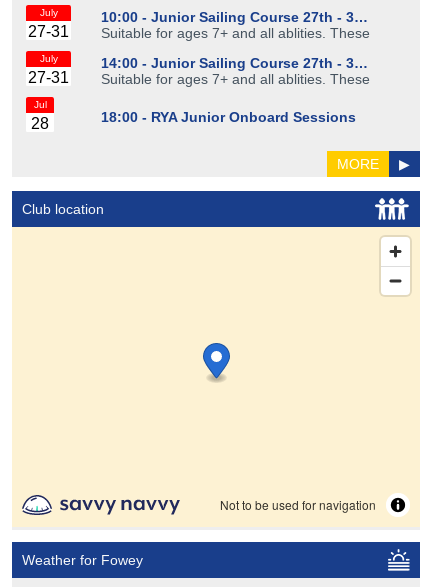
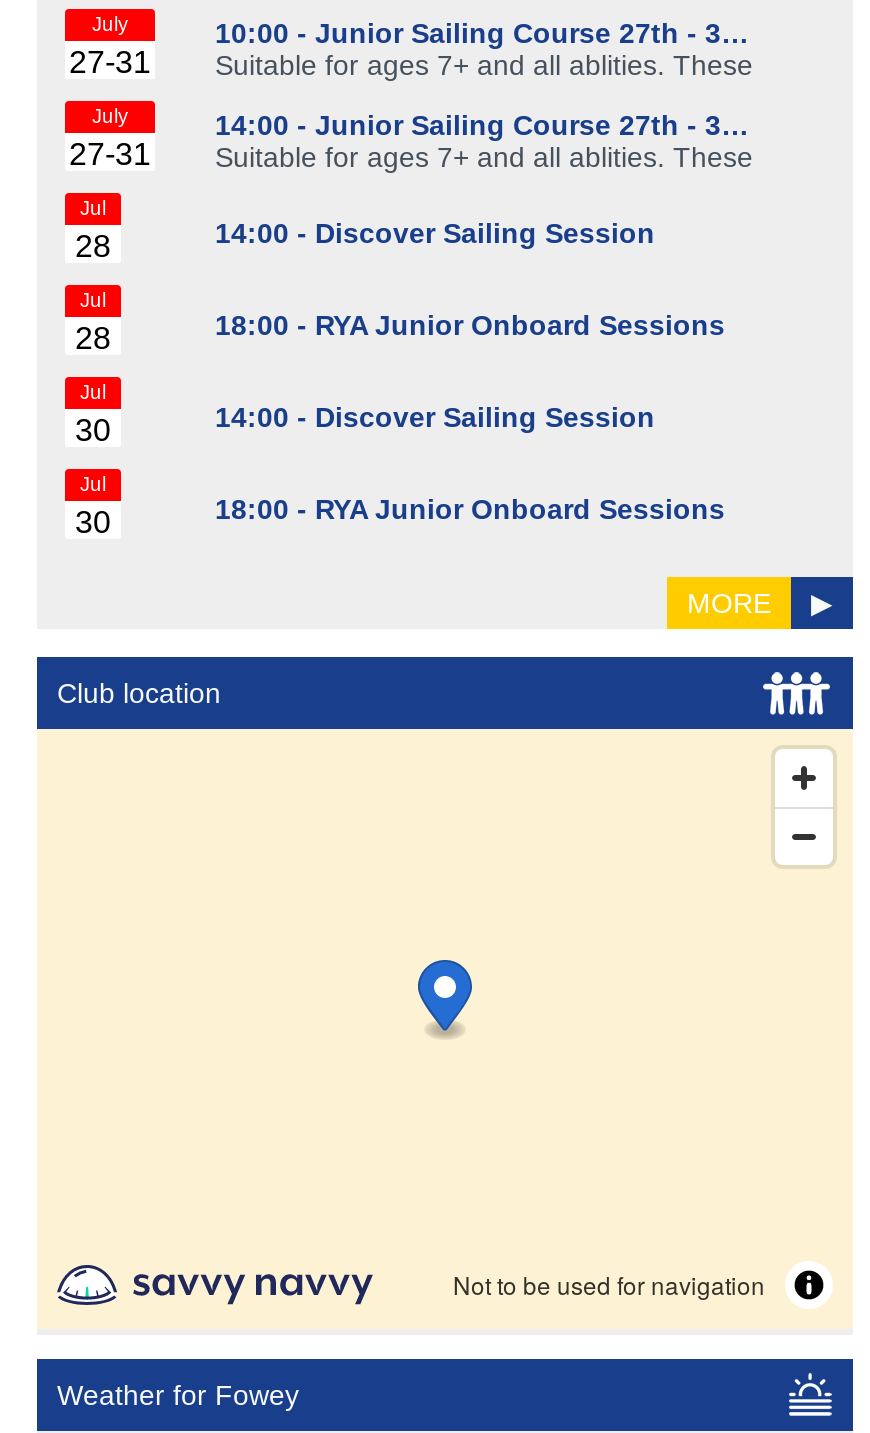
+ 14:00 - Discover Sailing Session
+ Jul
+ 28
+ 18:00 - RYA Junior Onboard Sessions
+ Jul
+ 30
+ 14:00 - Discover Sailing Session
+ Jul
+ 30
